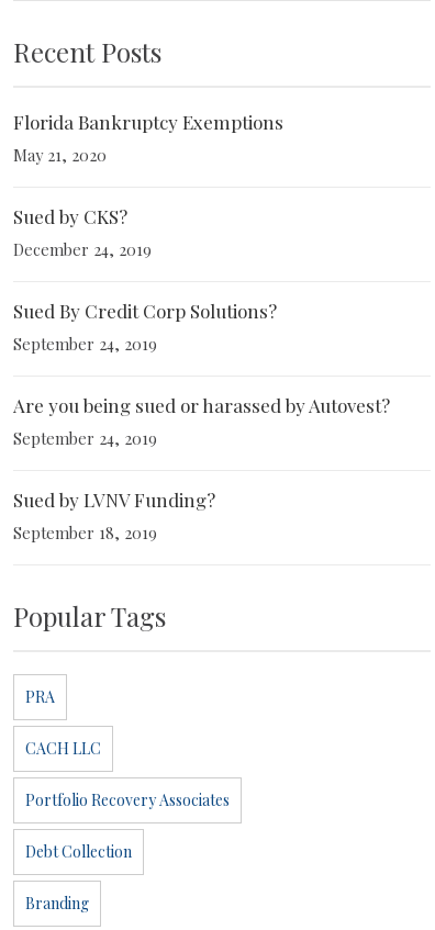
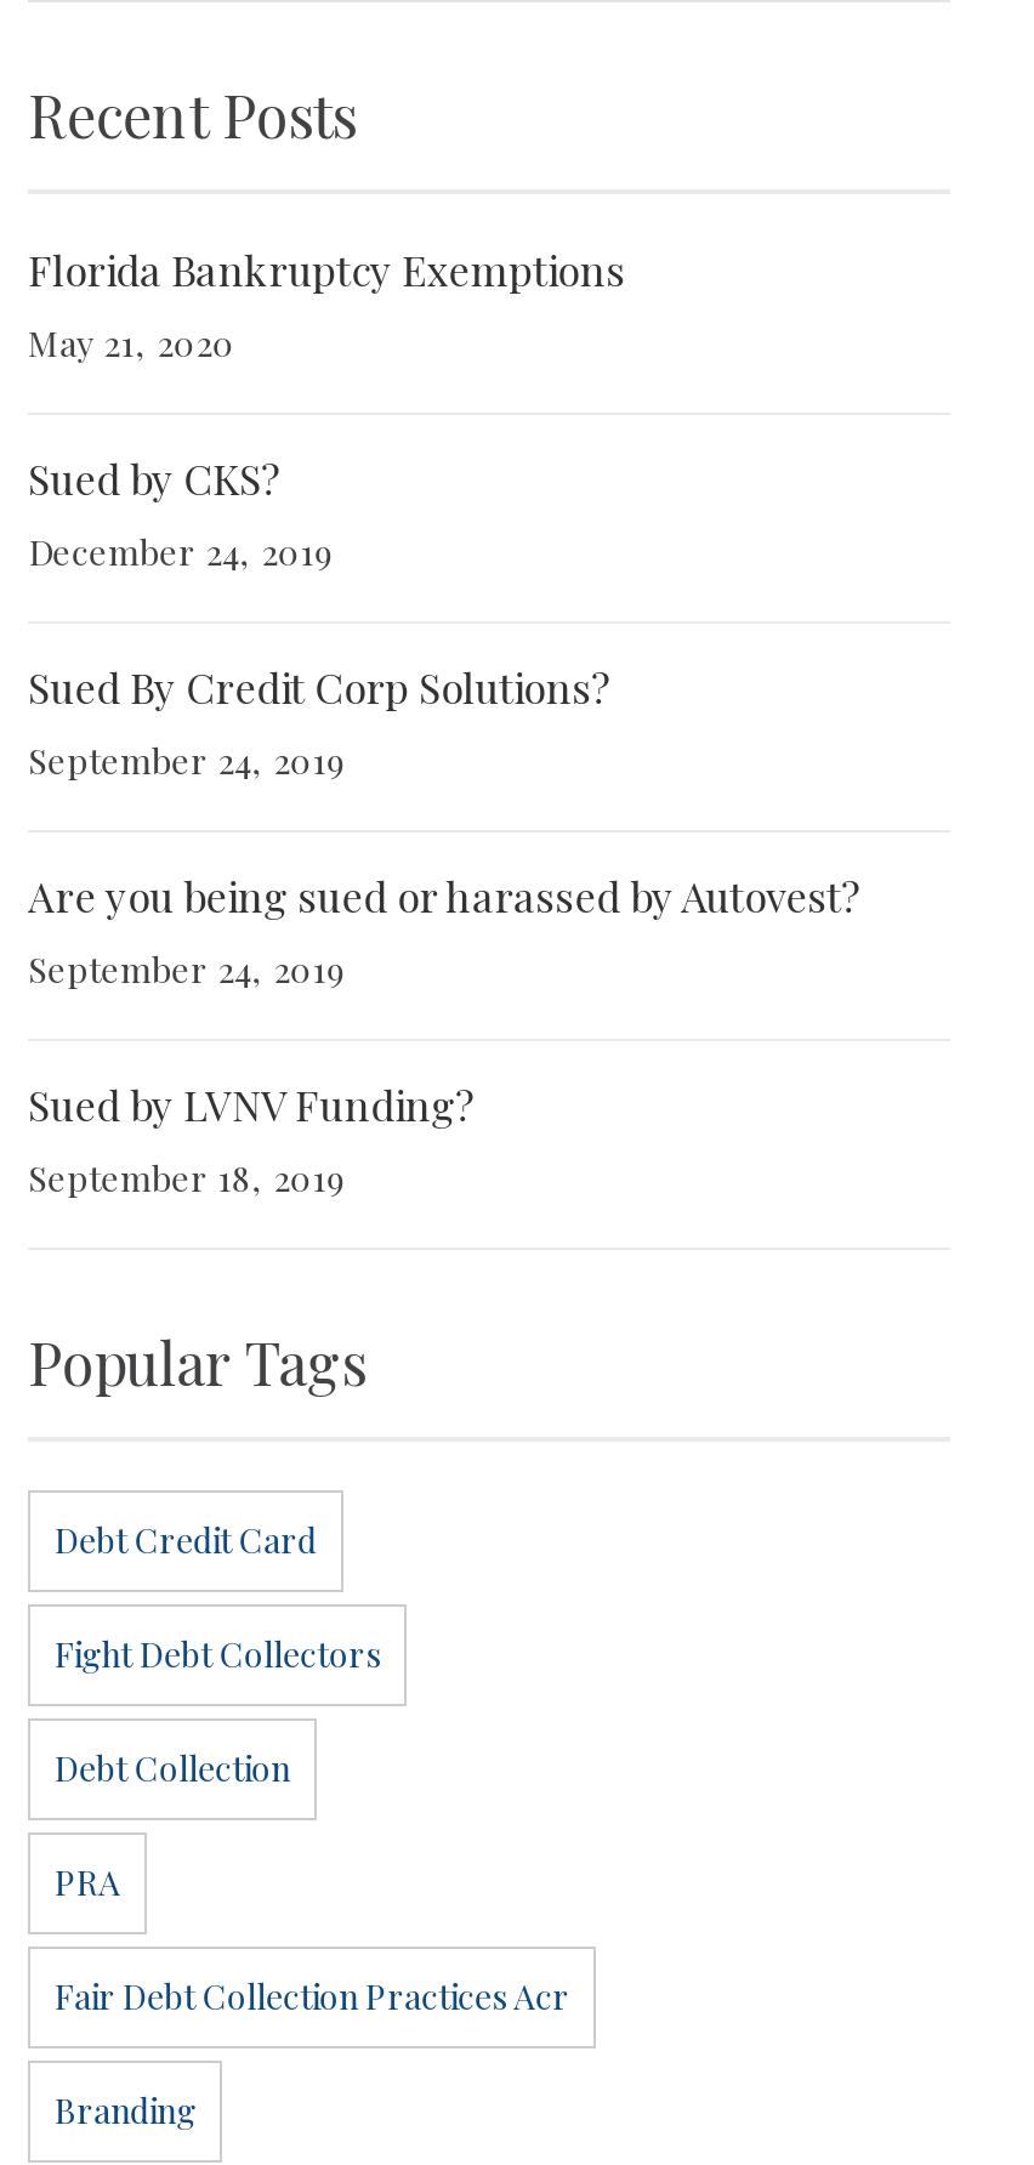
+ Debt Credit Card
+ Fight Debt Collectors

moved down: PRA

- CACH LLC
- Portfolio Recovery Associates
+ Fair Debt Collection Practices Acr

moved up: Debt Collection
